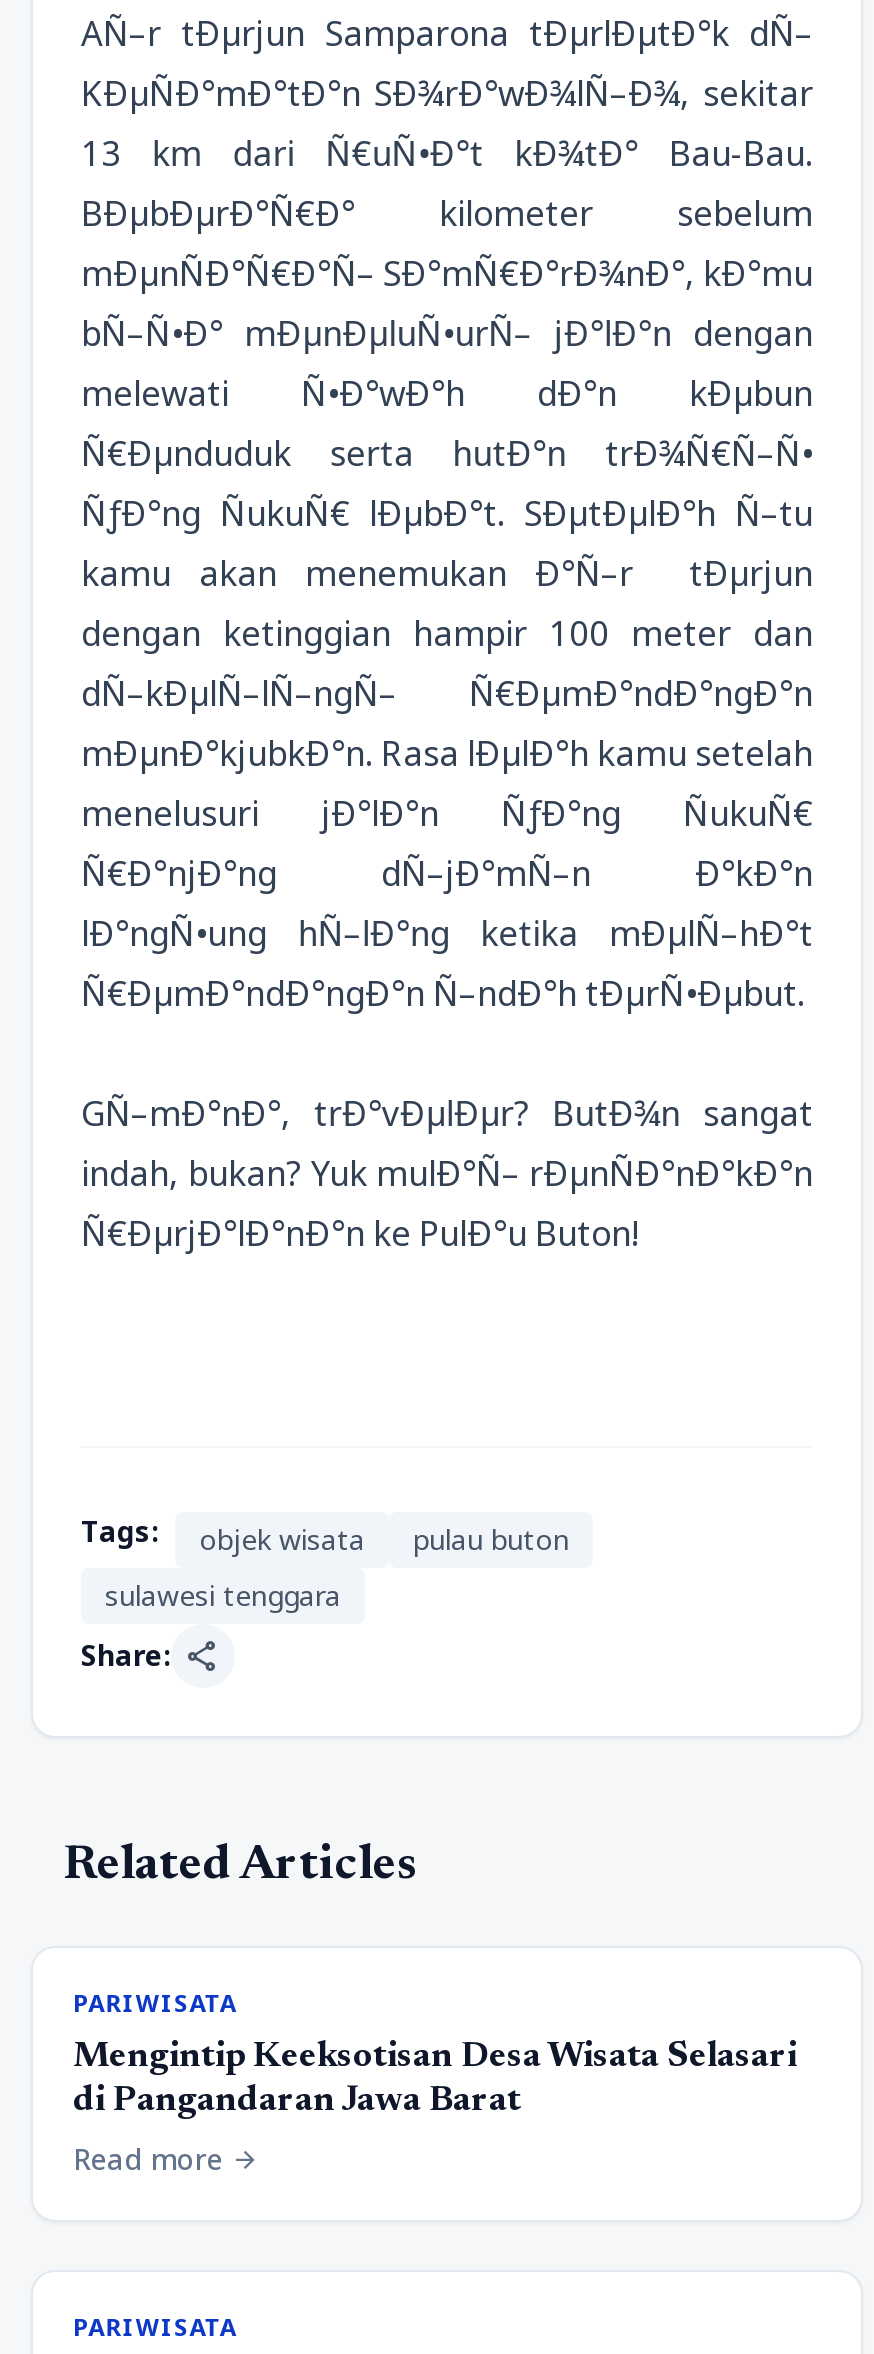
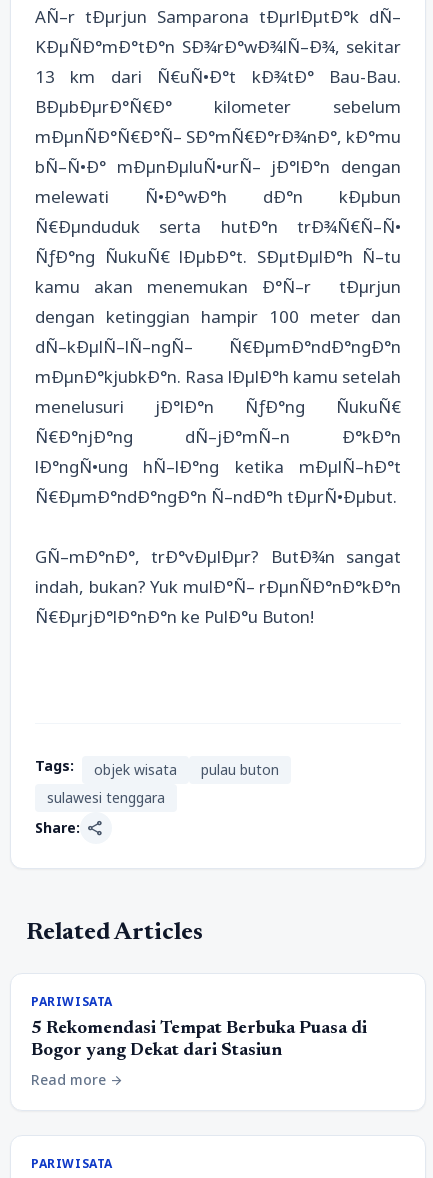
- Mengintip Keeksotisan Desa Wisata Selasari
- di Pangandaran Jawa Barat
+ 5 Rekomendasi Tempat Berbuka Puasa di
+ Bogor yang Dekat dari Stasiun
